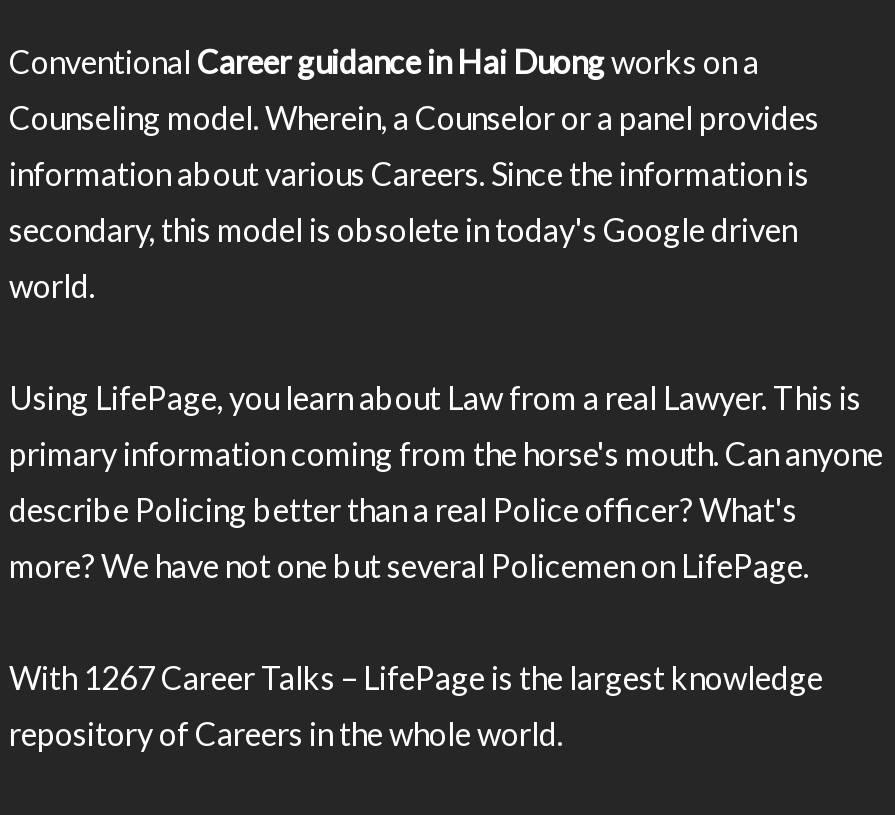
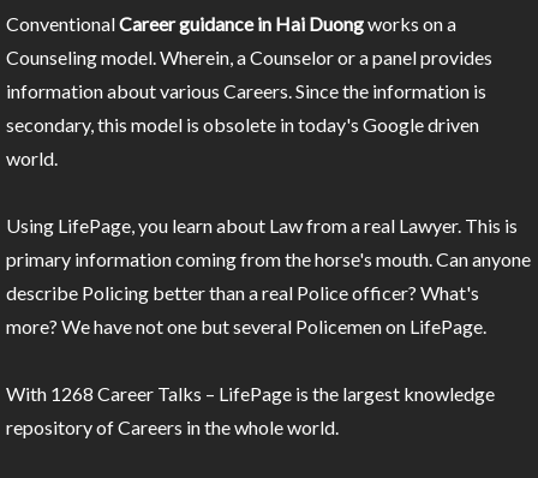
- With 1267 Career Talks – LifePage is the largest knowledge
+ With 1268 Career Talks – LifePage is the largest knowledge
